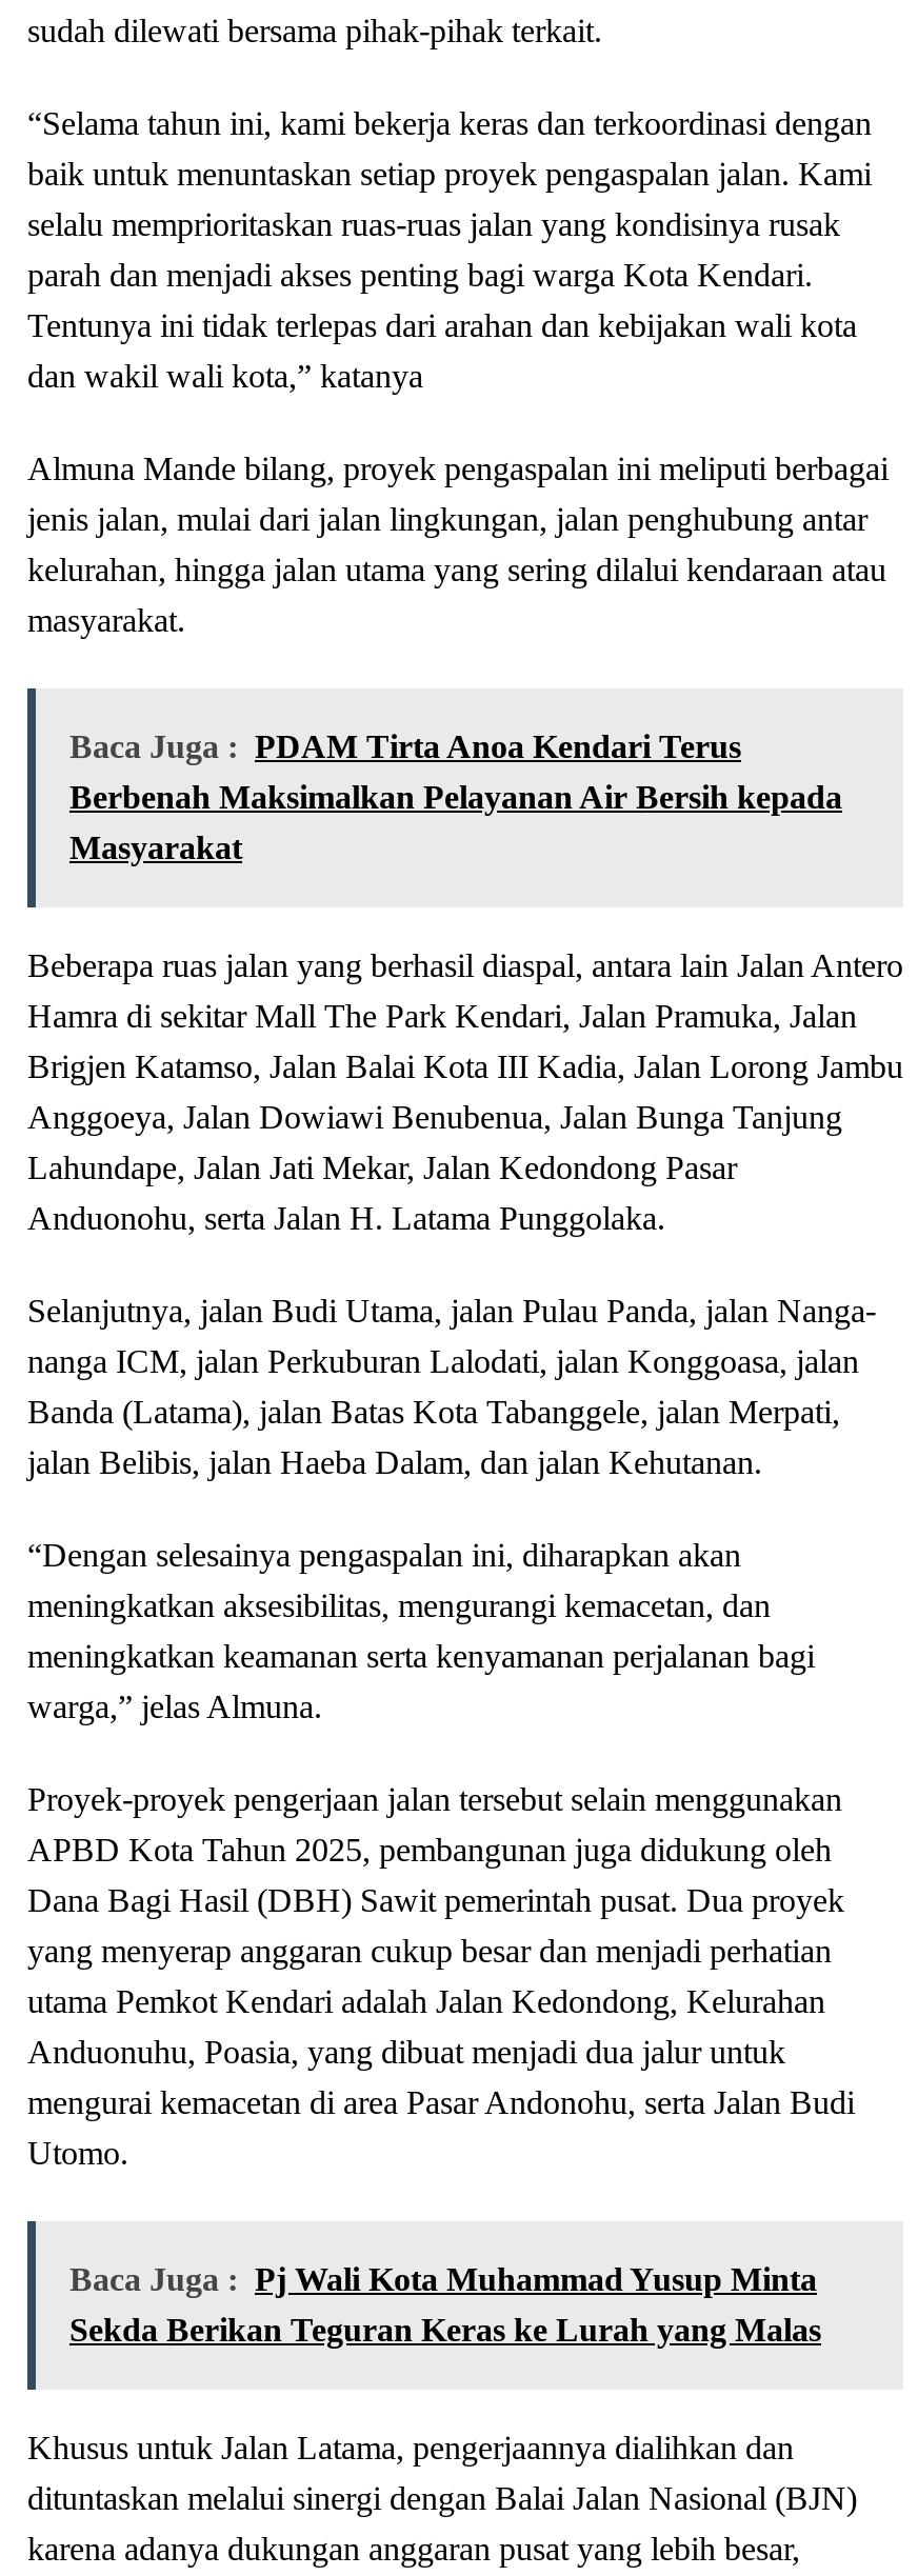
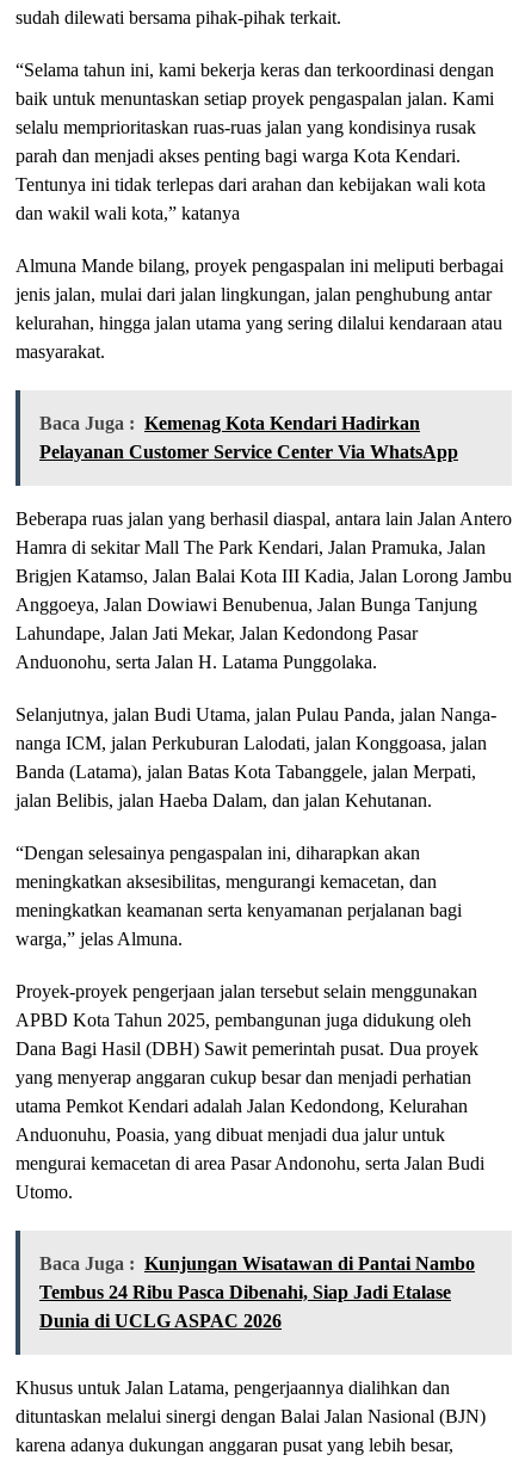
- Baca Juga : PDAM Tirta Anoa Kendari Terus
- Berbenah Maksimalkan Pelayanan Air Bersih kepada
- Masyarakat
+ Baca Juga : Kemenag Kota Kendari Hadirkan
+ Pelayanan Customer Service Center Via WhatsApp

moved up: Beberapa ruas jalan yang berhasil diaspal, antara lain Jalan Antero | Hamra di sekitar Mall The Park Kendari, Jalan Pramuka, Jalan | Brigjen Katamso, Jalan Balai Kota III Kadia, Jalan Lorong Jambu | ... | mengurai kemacetan di area Pasar Andonohu, serta Jalan Budi | Utomo.

- Baca Juga : Pj Wali Kota Muhammad Yusup Minta
- Sekda Berikan Teguran Keras ke Lurah yang Malas
+ Baca Juga : Kunjungan Wisatawan di Pantai Nambo
+ Tembus 24 Ribu Pasca Dibenahi, Siap Jadi Etalase
+ Dunia di UCLG ASPAC 2026
